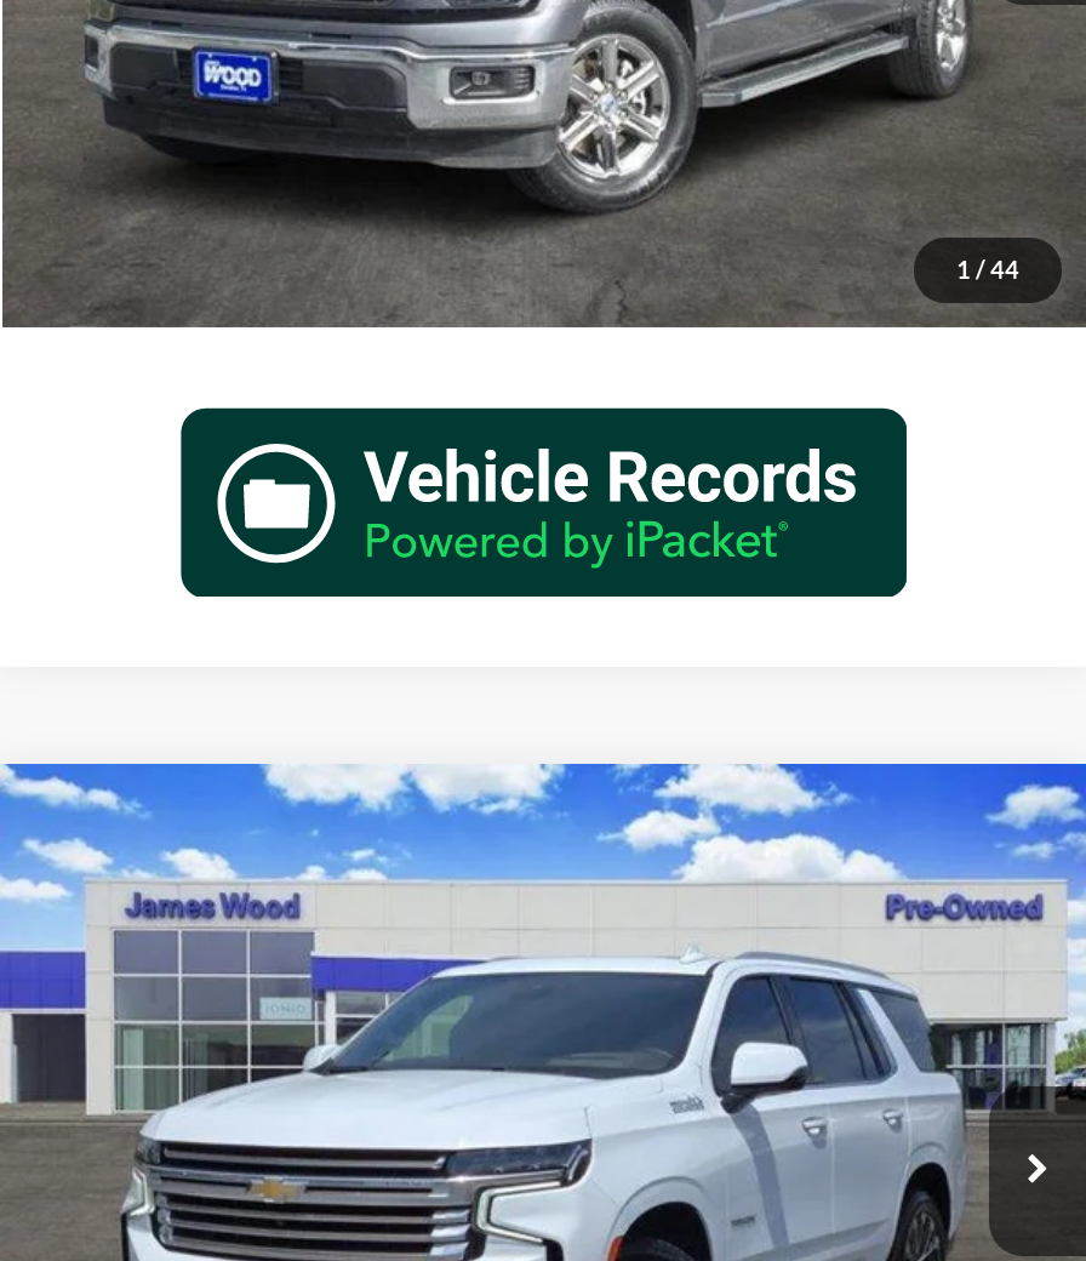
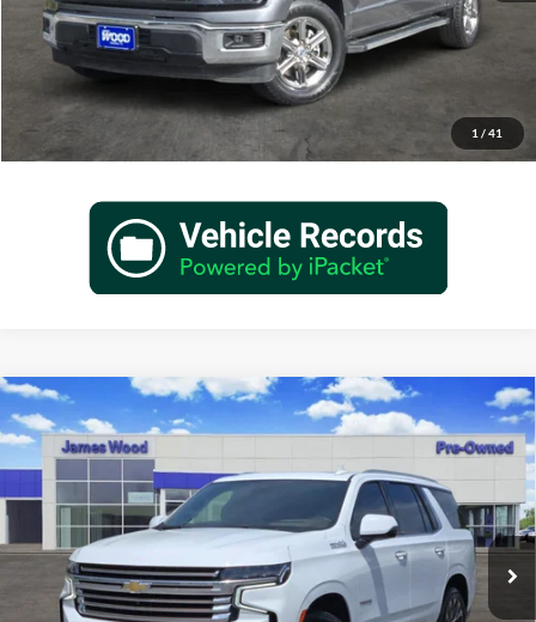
- 1 / 44
+ 1 / 41
